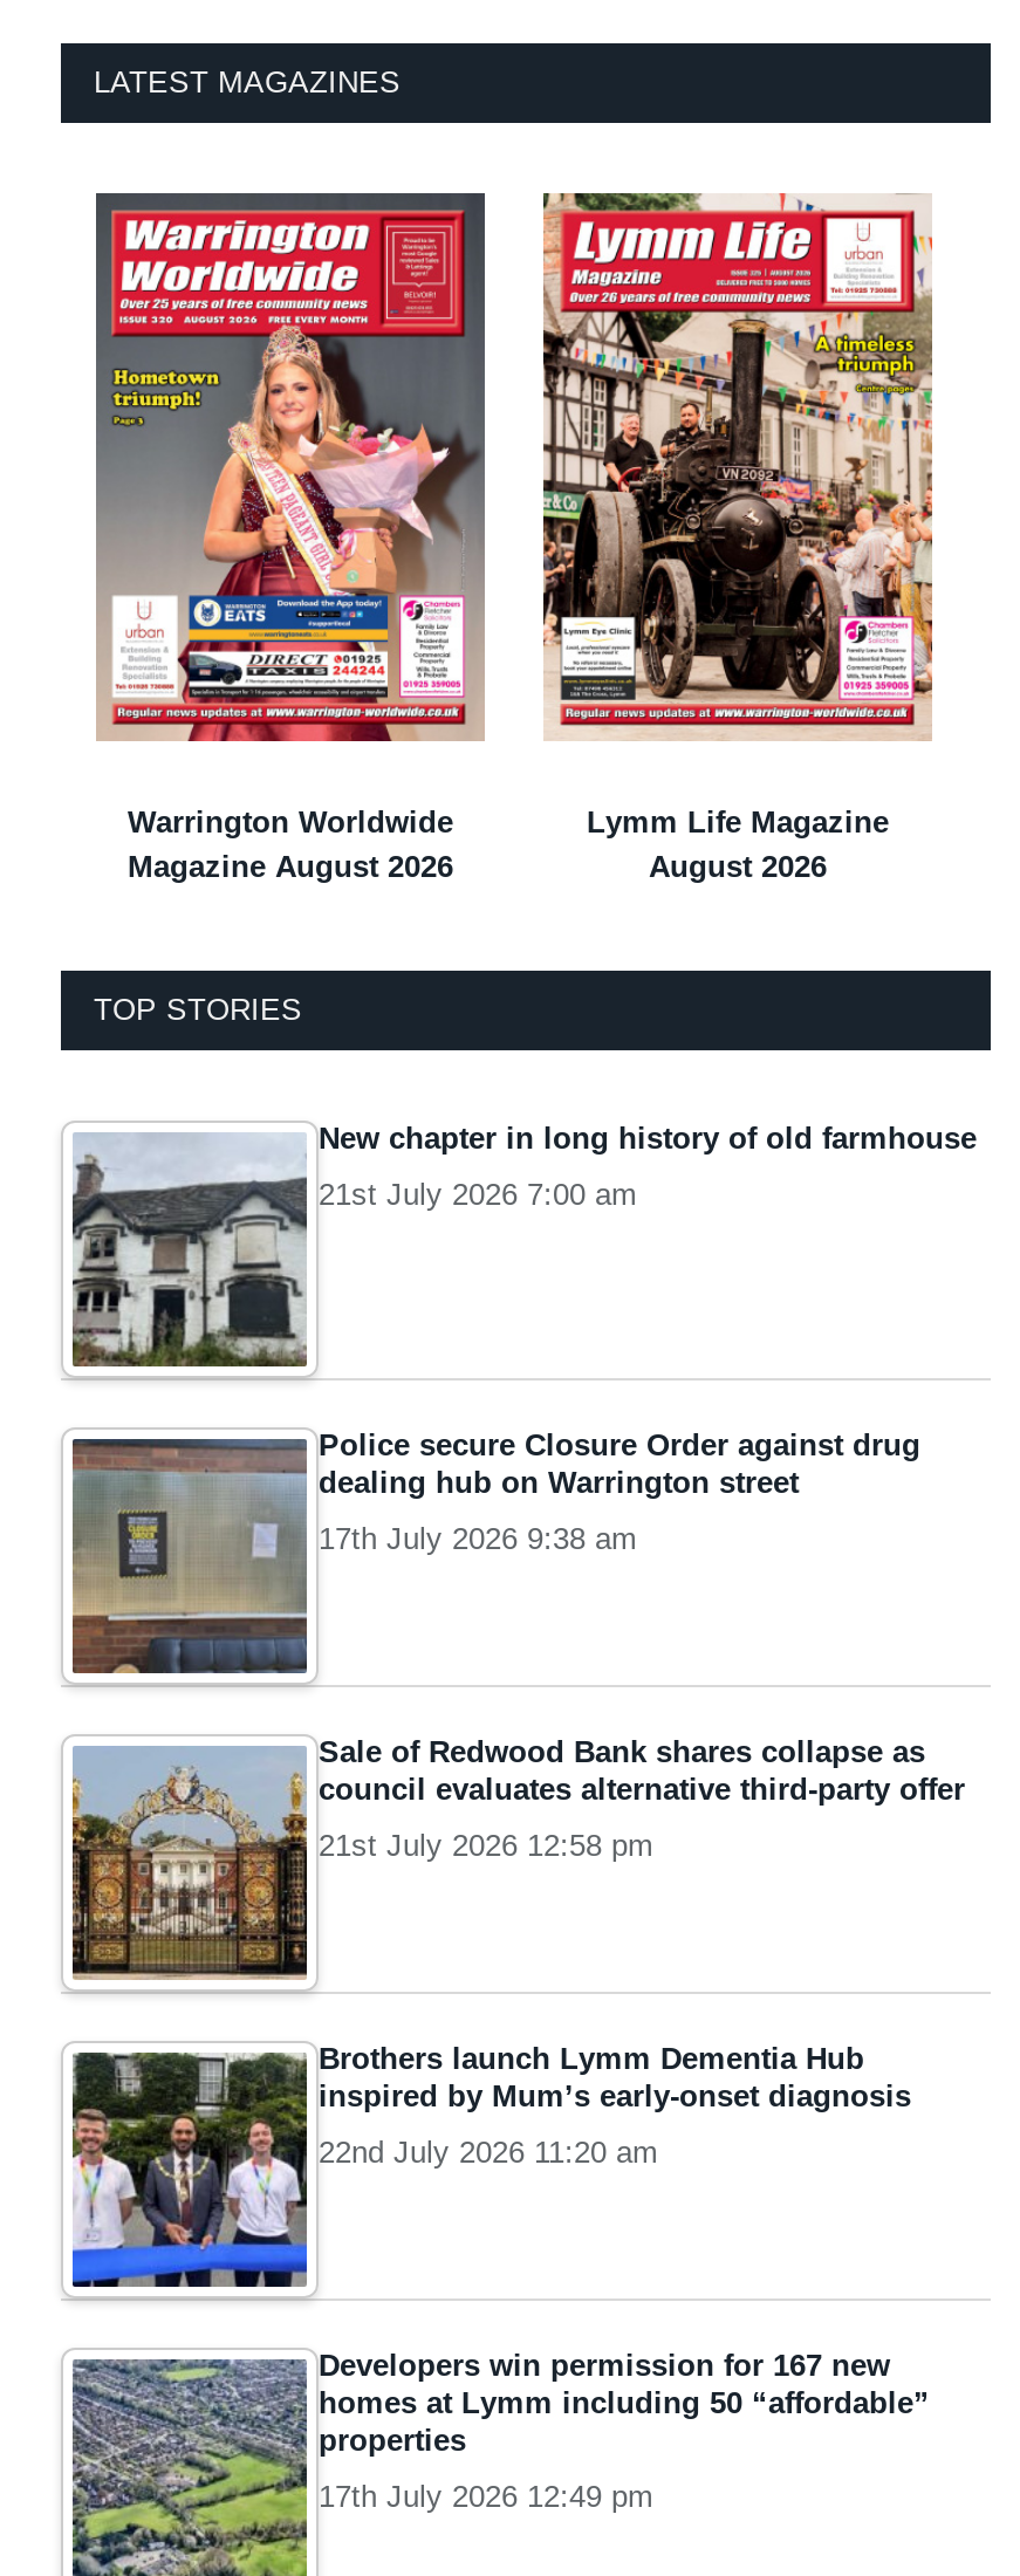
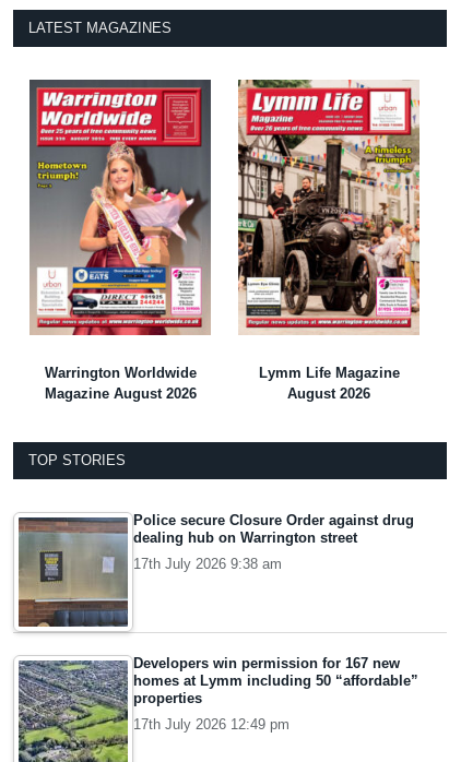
- [image]
- New chapter in long history of old farmhouse
- 21st July 2026 7:00 am

- [image]
- Sale of Redwood Bank shares collapse as
- council evaluates alternative third-party offer
- 21st July 2026 12:58 pm

- [image]
- Brothers launch Lymm Dementia Hub
- inspired by Mum’s early-onset diagnosis
- 22nd July 2026 11:20 am
